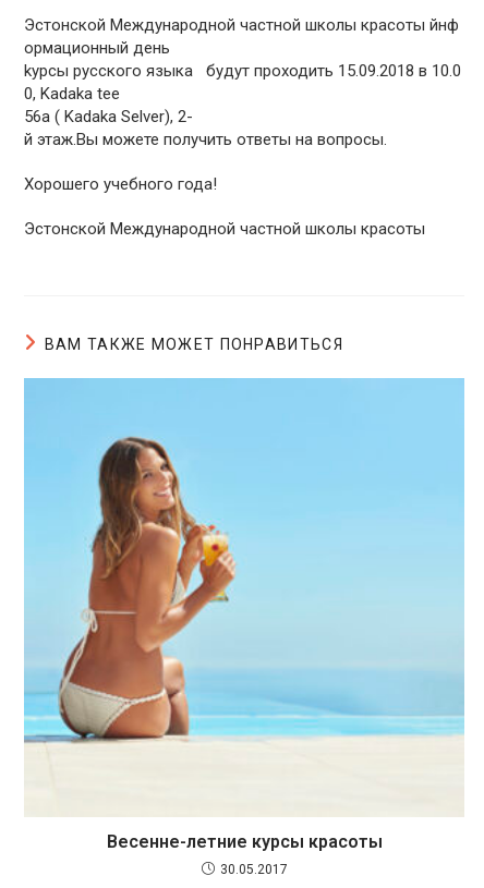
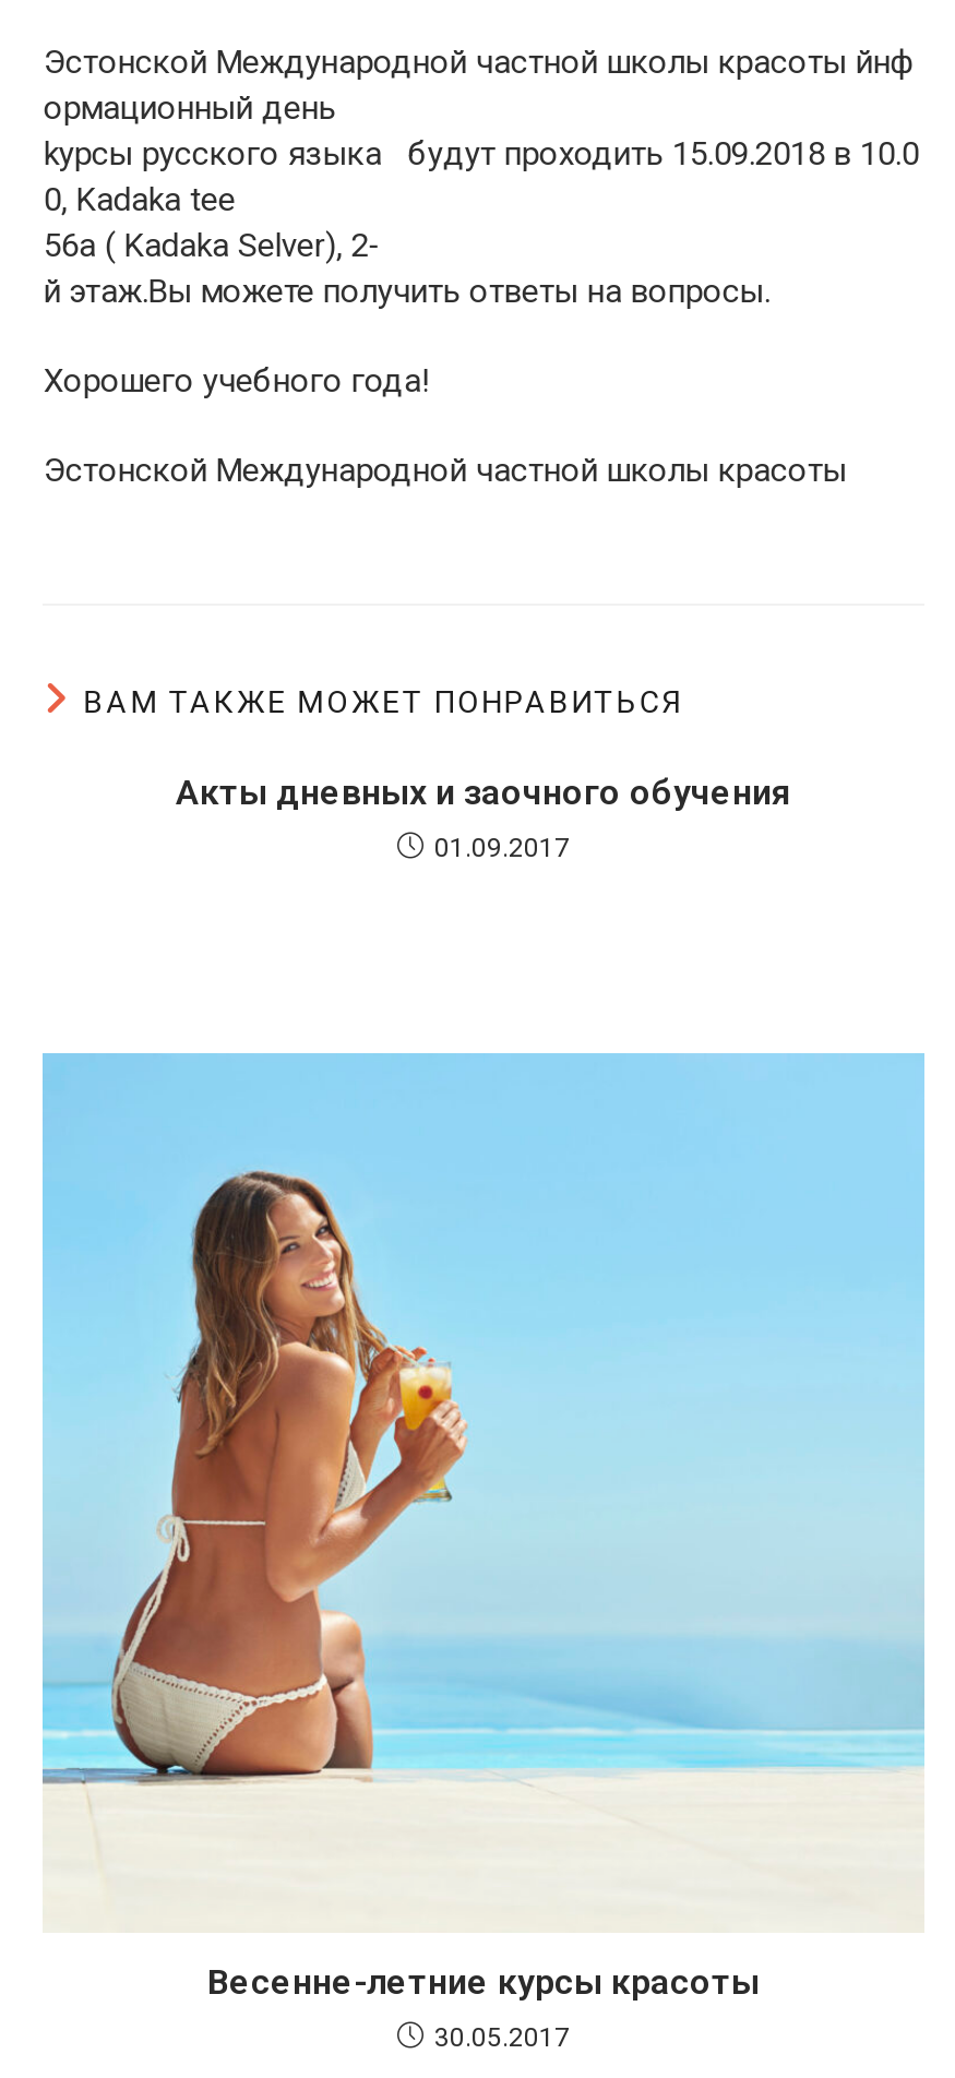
+ Акты дневных и заочного обучения
+ 01.09.2017
